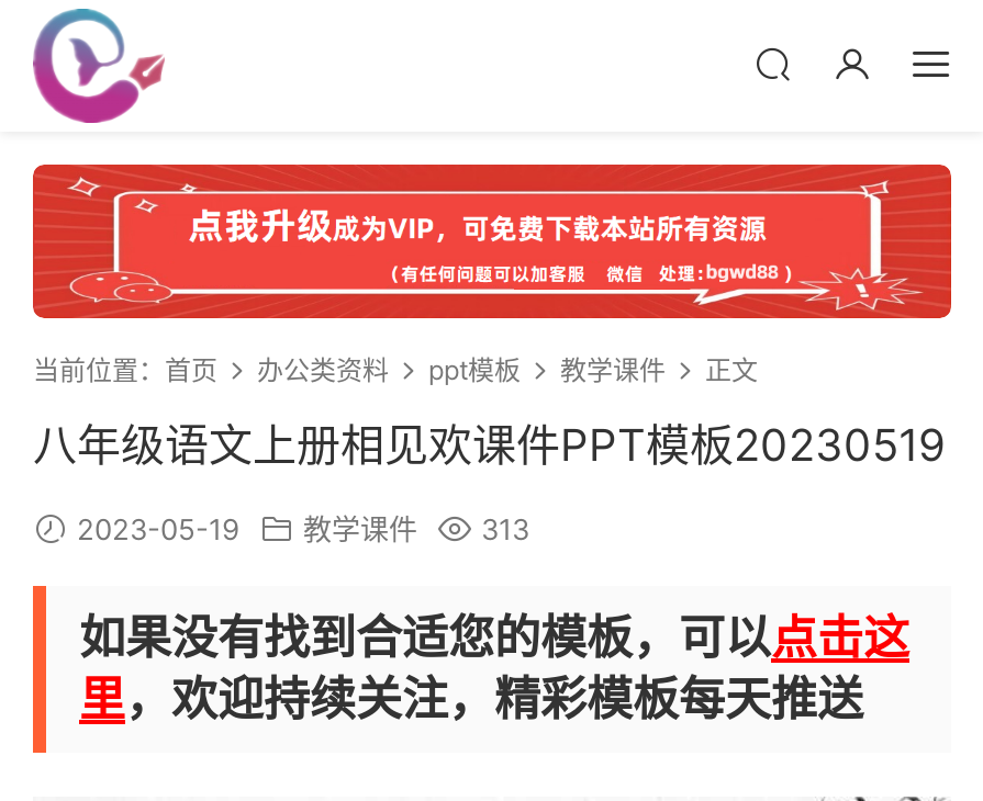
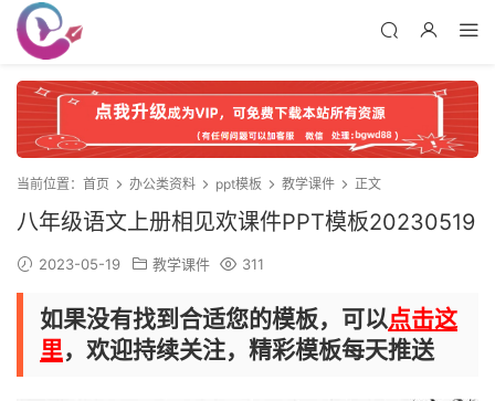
- 2023-05-19 教学课件 313
+ 2023-05-19 教学课件 311
